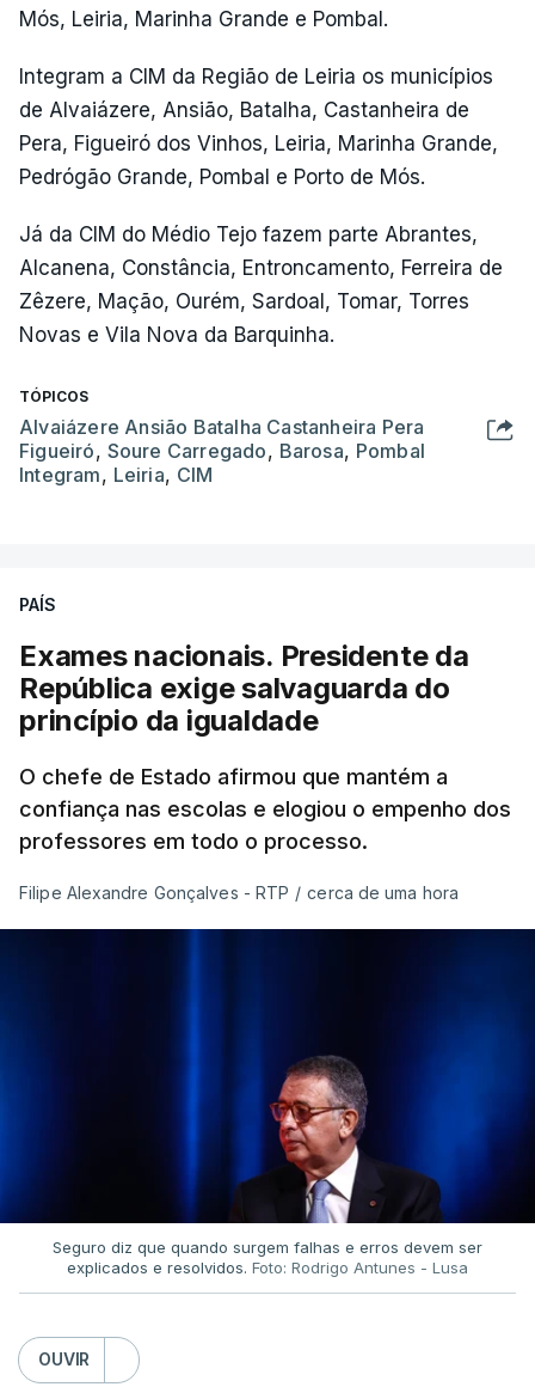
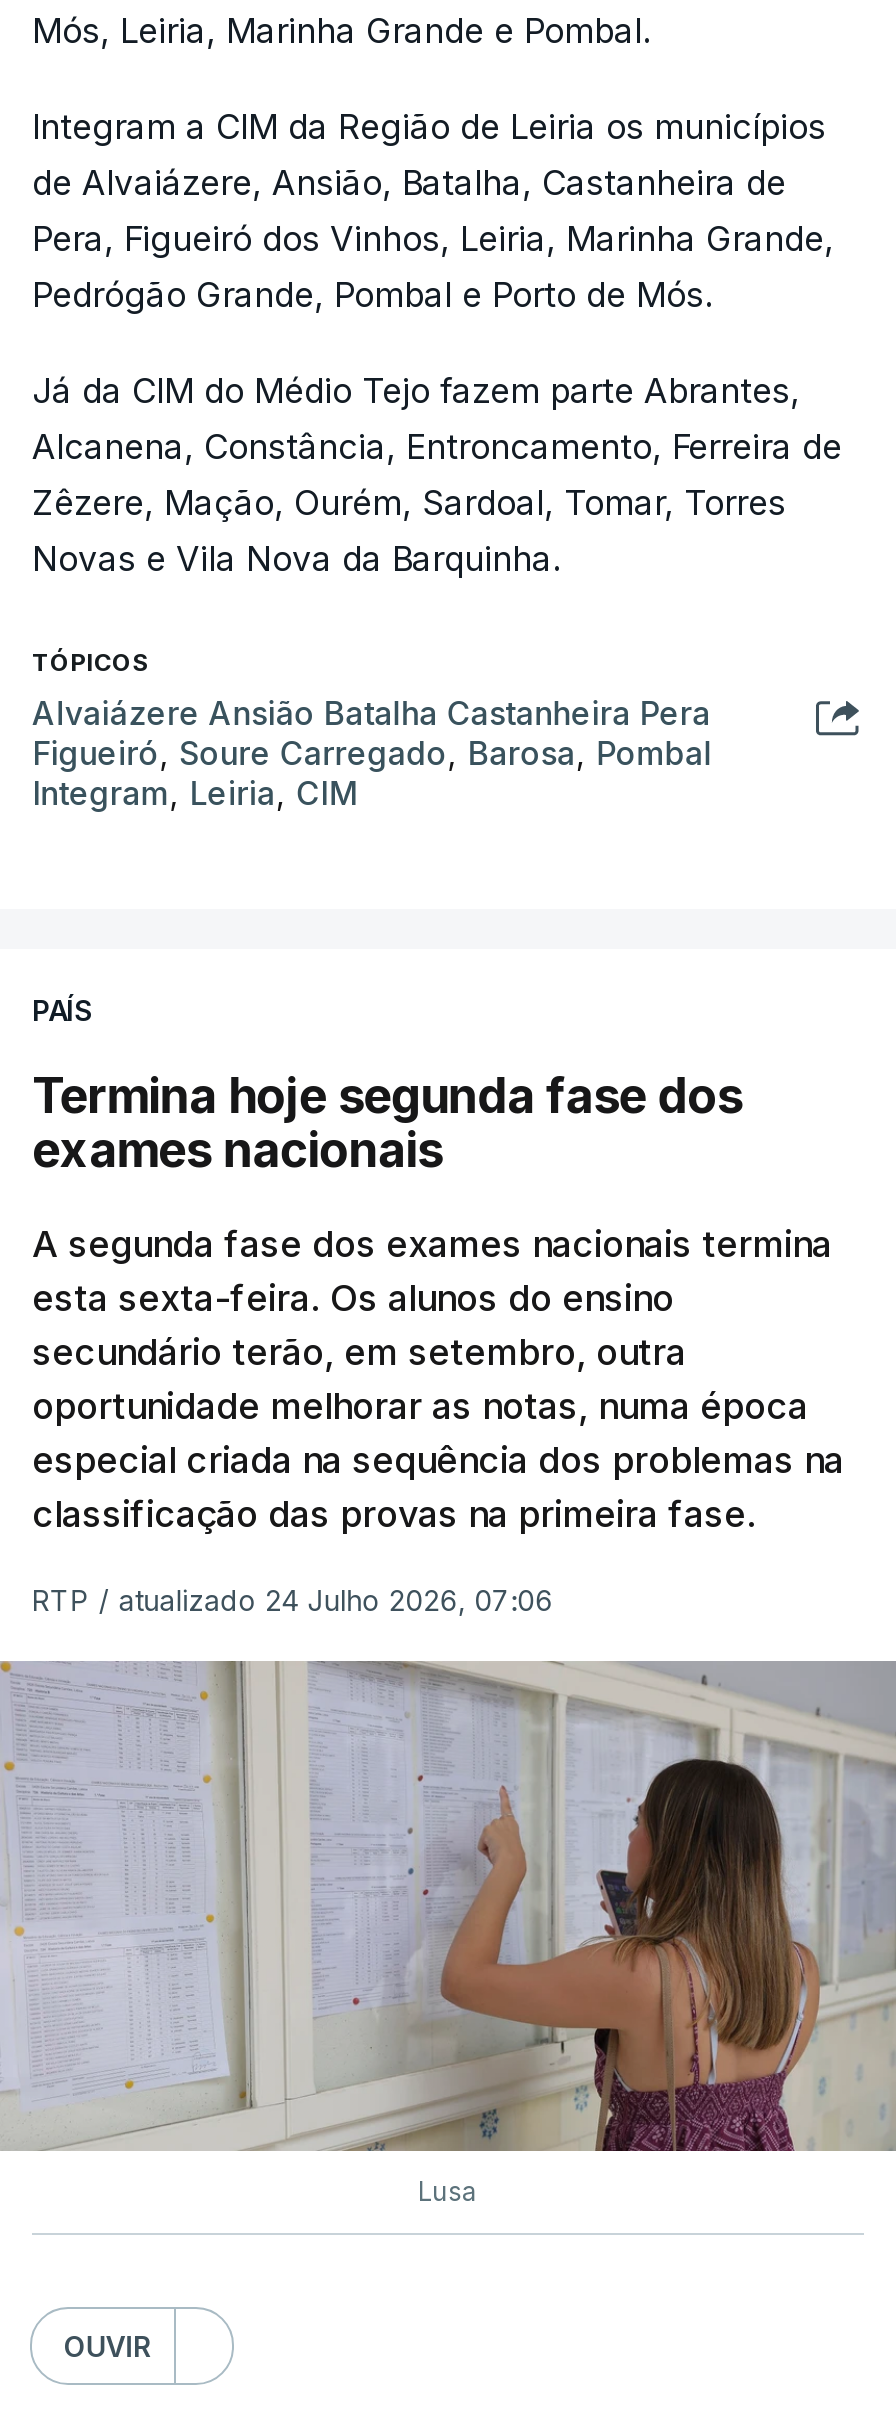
- Exames nacionais. Presidente da
- República exige salvaguarda do
- princípio da igualdade
+ Termina hoje segunda fase dos
+ exames nacionais

- O chefe de Estado afirmou que mantém a
- confiança nas escolas e elogiou o empenho dos
- professores em todo o processo.
+ A segunda fase dos exames nacionais termina
+ esta sexta-feira. Os alunos do ensino
+ secundário terão, em setembro, outra
+ oportunidade melhorar as notas, numa época
+ especial criada na sequência dos problemas na
+ classificação das provas na primeira fase.

- Filipe Alexandre Gonçalves - RTP / cerca de uma hora
+ RTP / atualizado 24 Julho 2026, 07:06

- [image]
- Seguro diz que quando surgem falhas e erros devem ser
- explicados e resolvidos. Foto: Rodrigo Antunes - Lusa
+ [image]
+ Lusa
